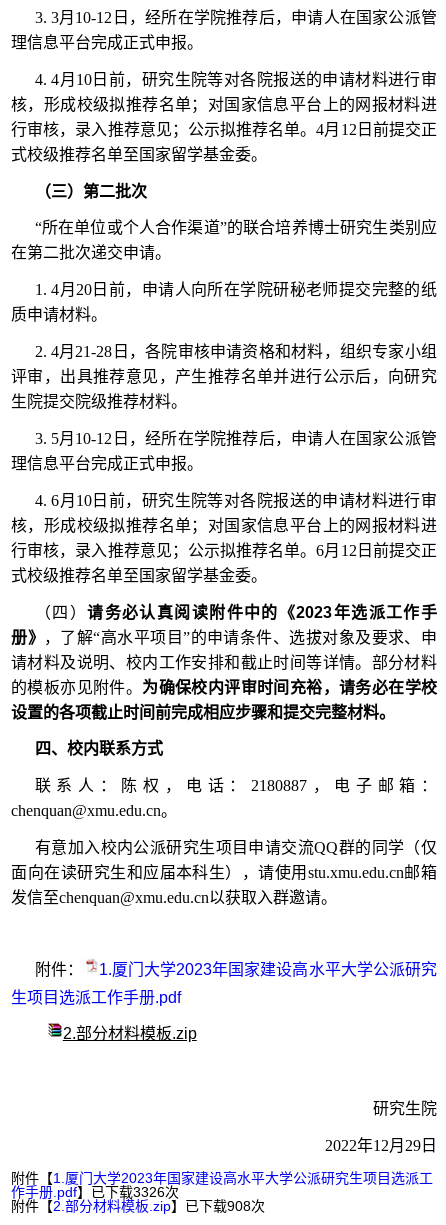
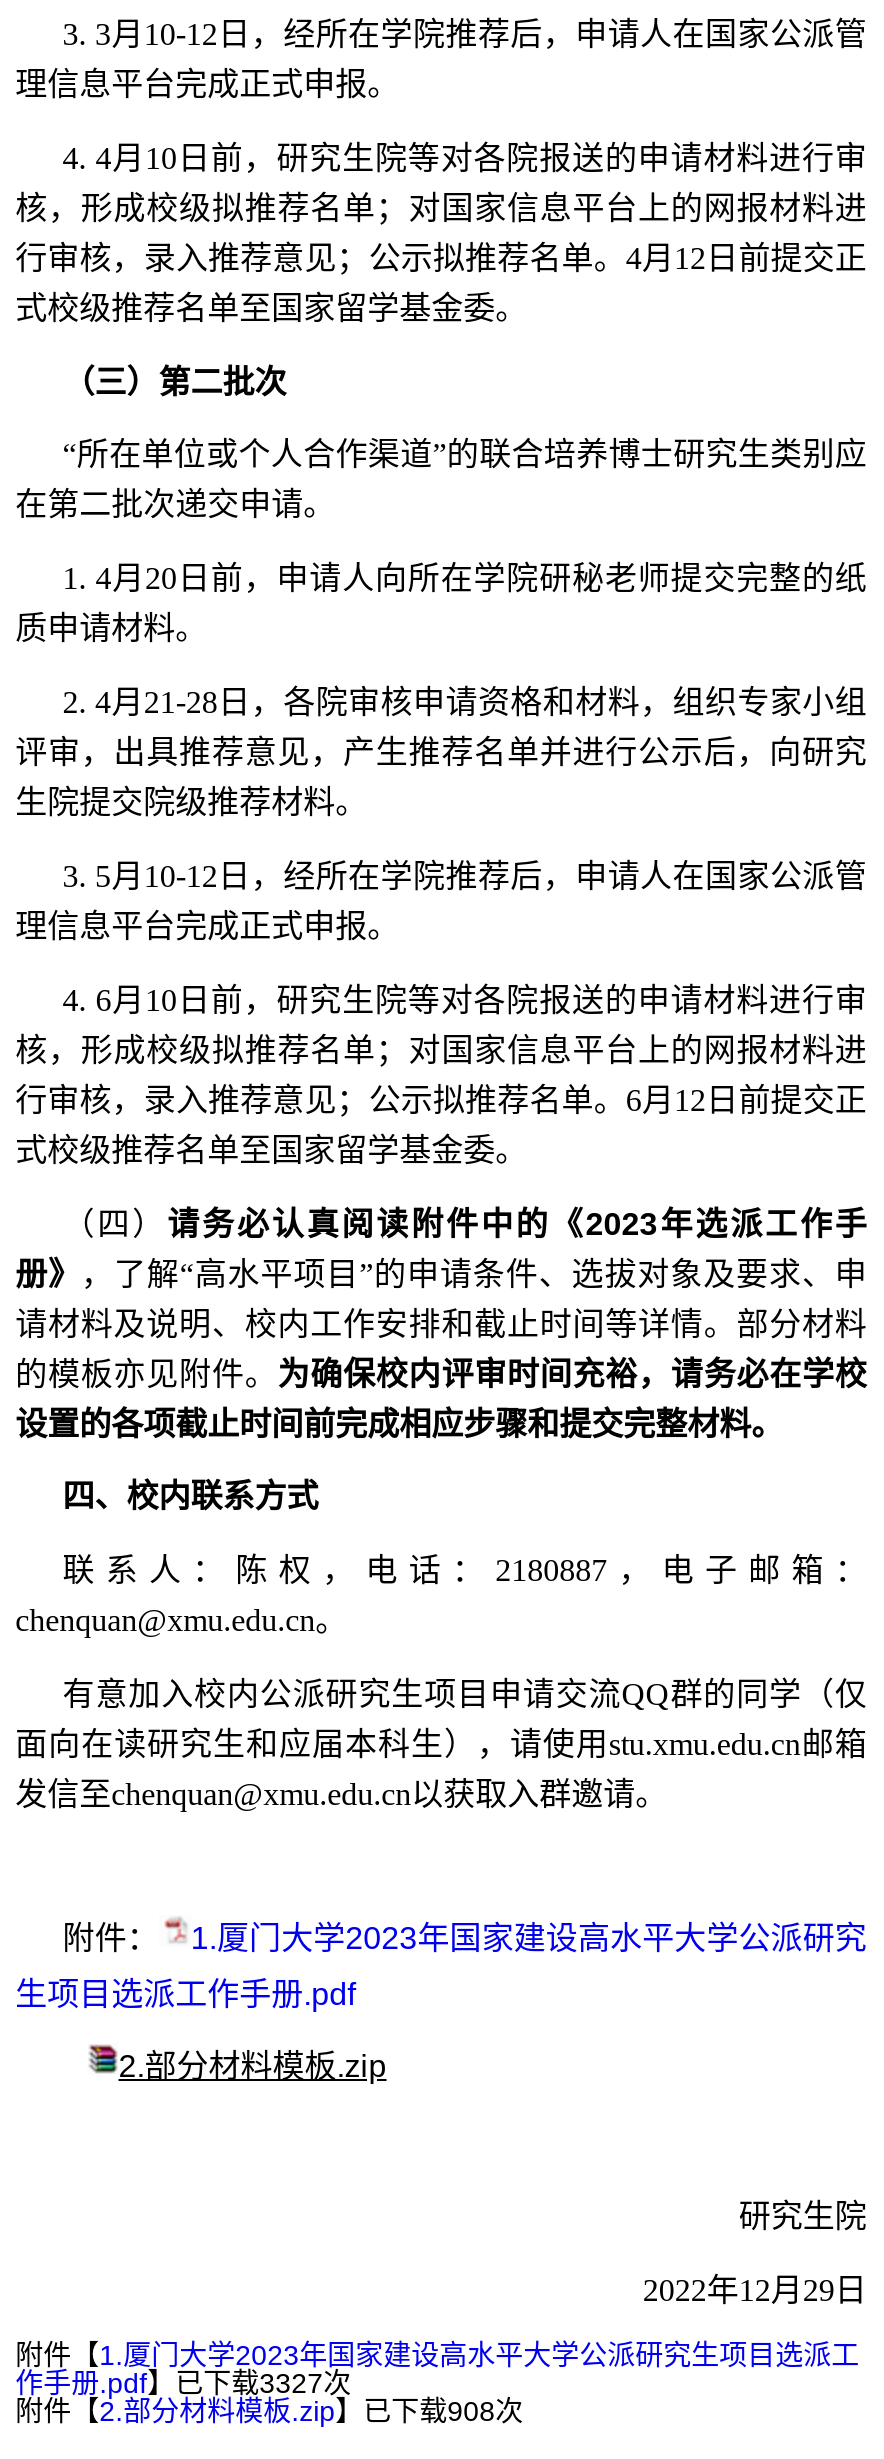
- 作手册.pdf】已下载3326次
+ 作手册.pdf】已下载3327次
